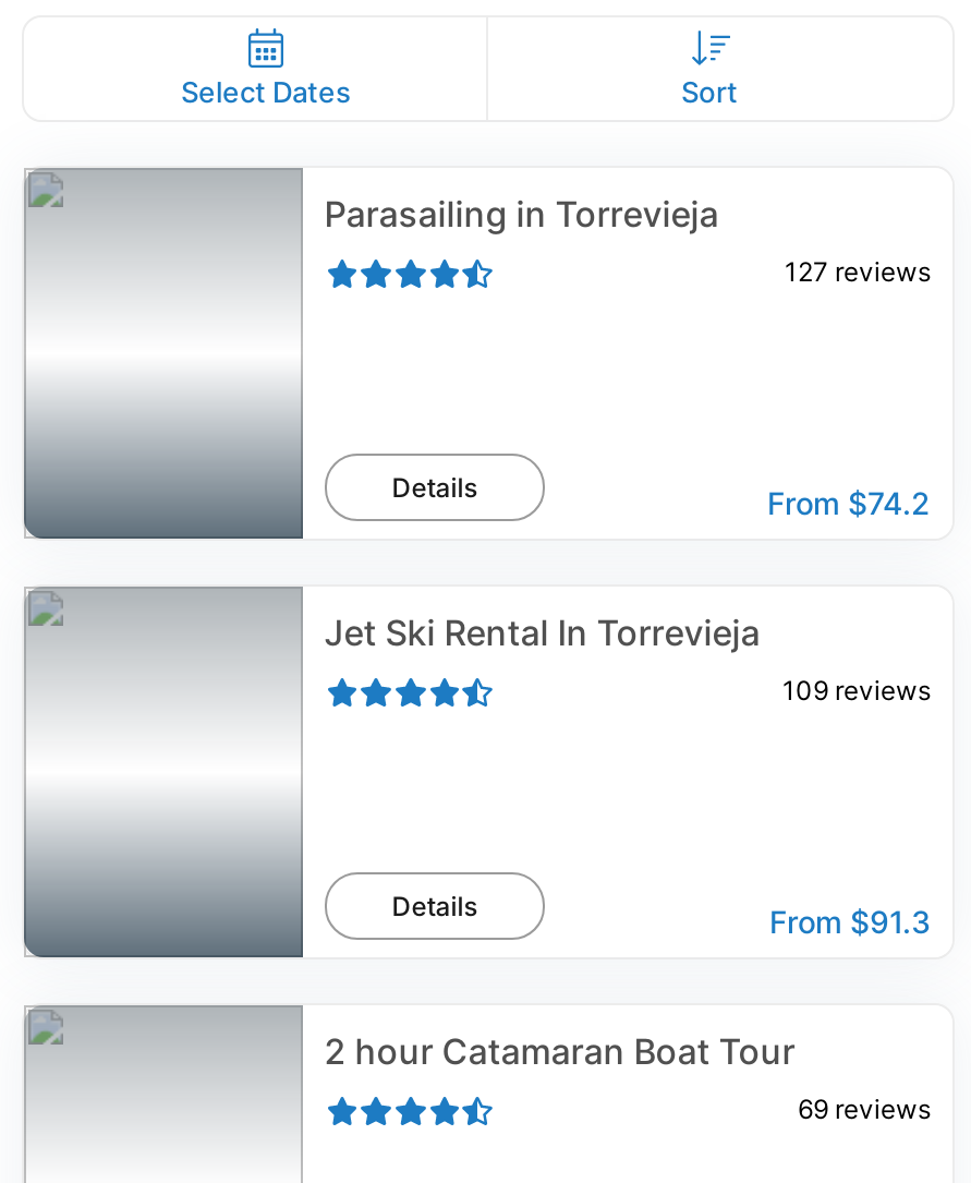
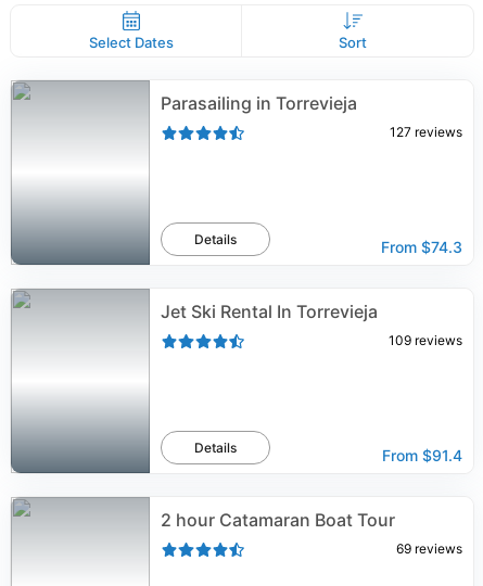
- From $74.2
+ From $74.3

- From $91.3
+ From $91.4
